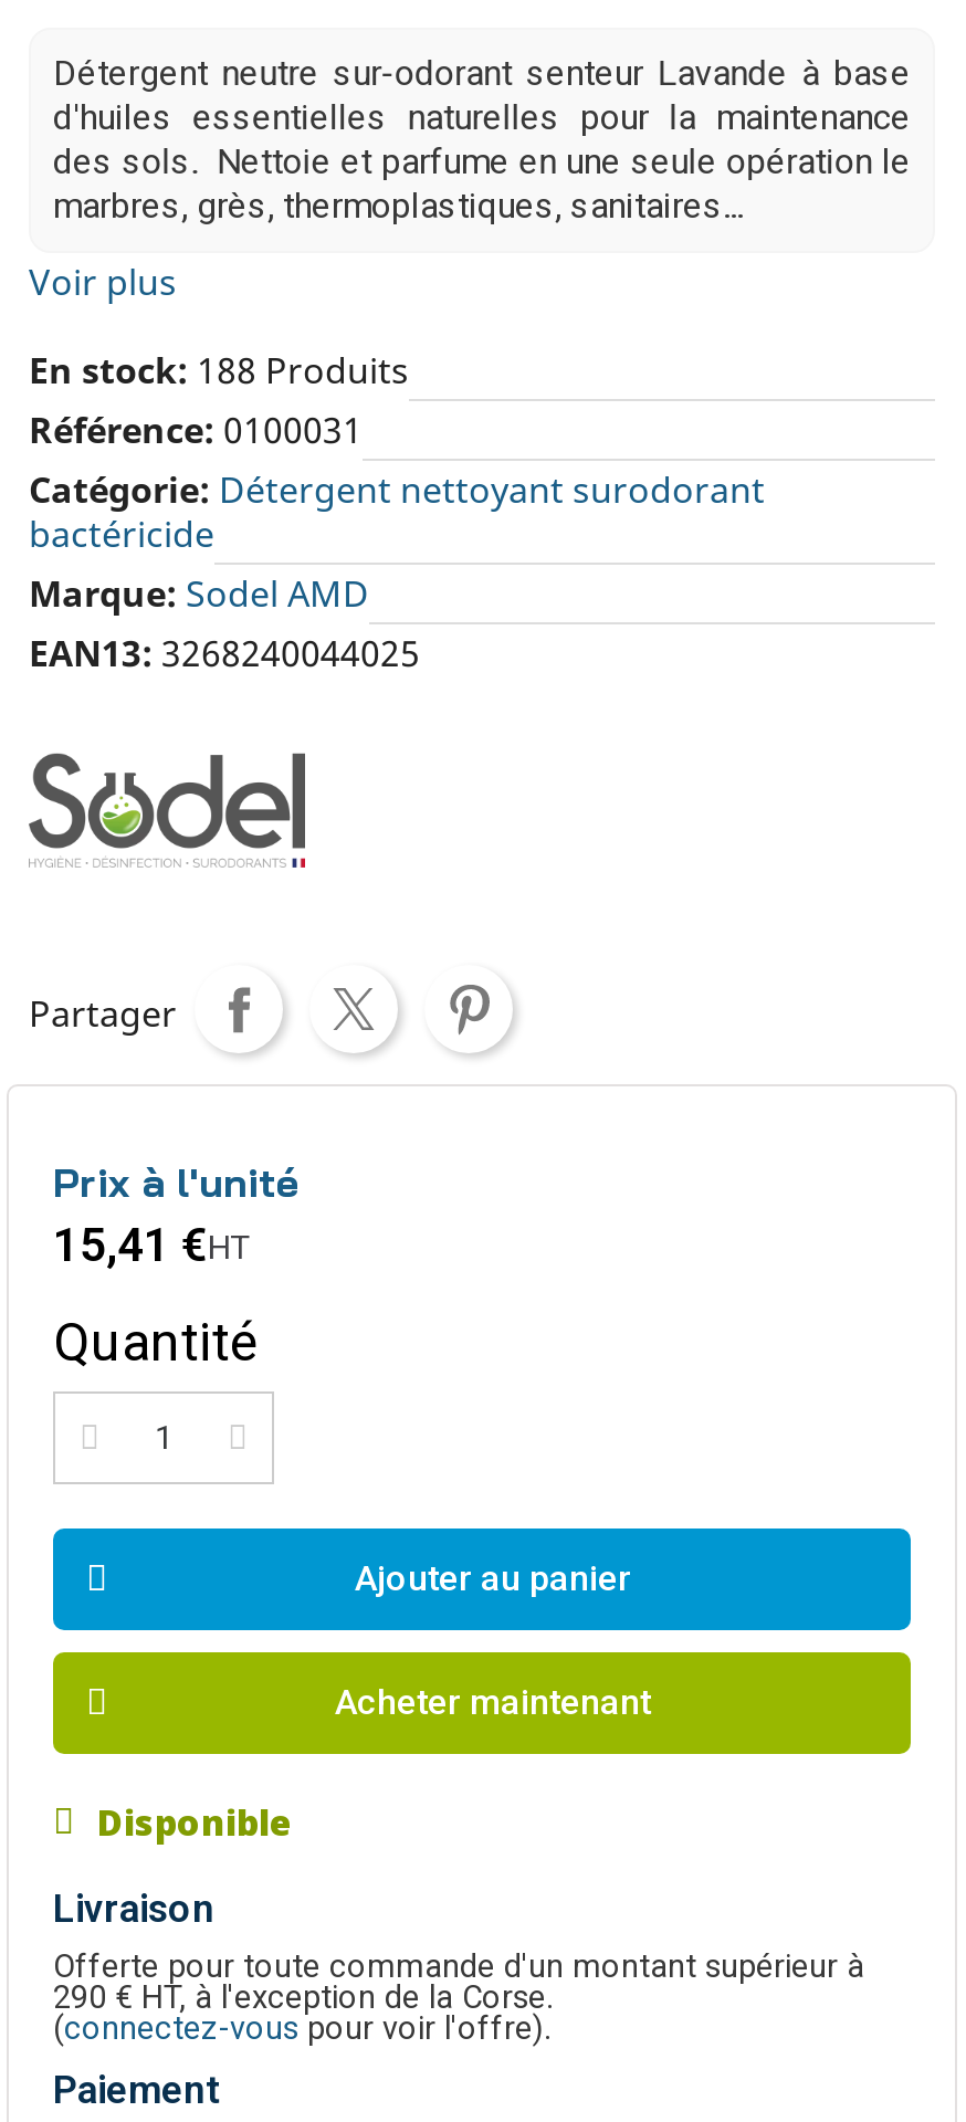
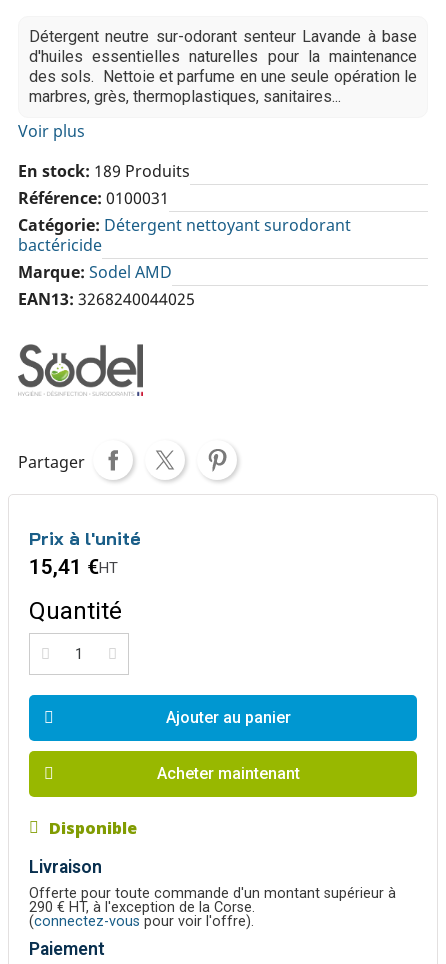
- En stock 188 Produits
+ En stock 189 Produits
